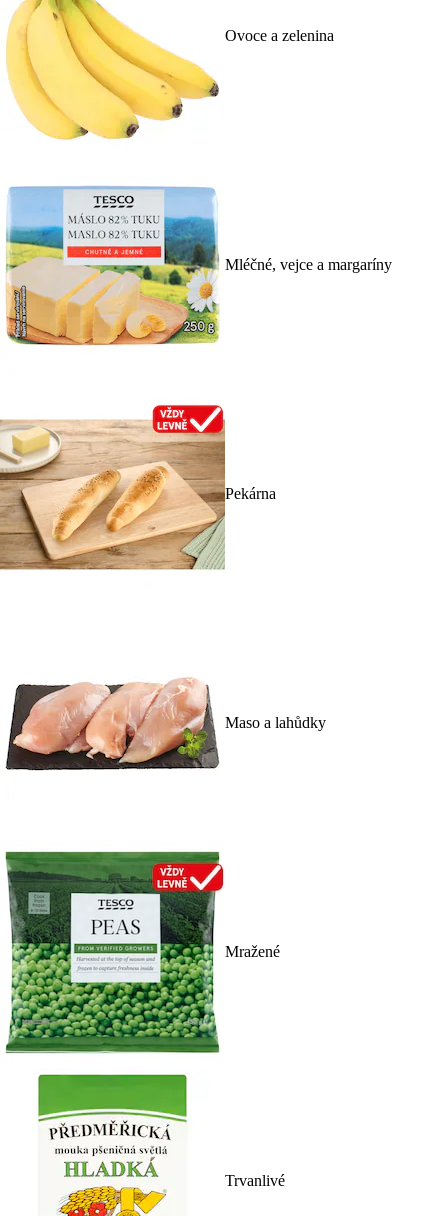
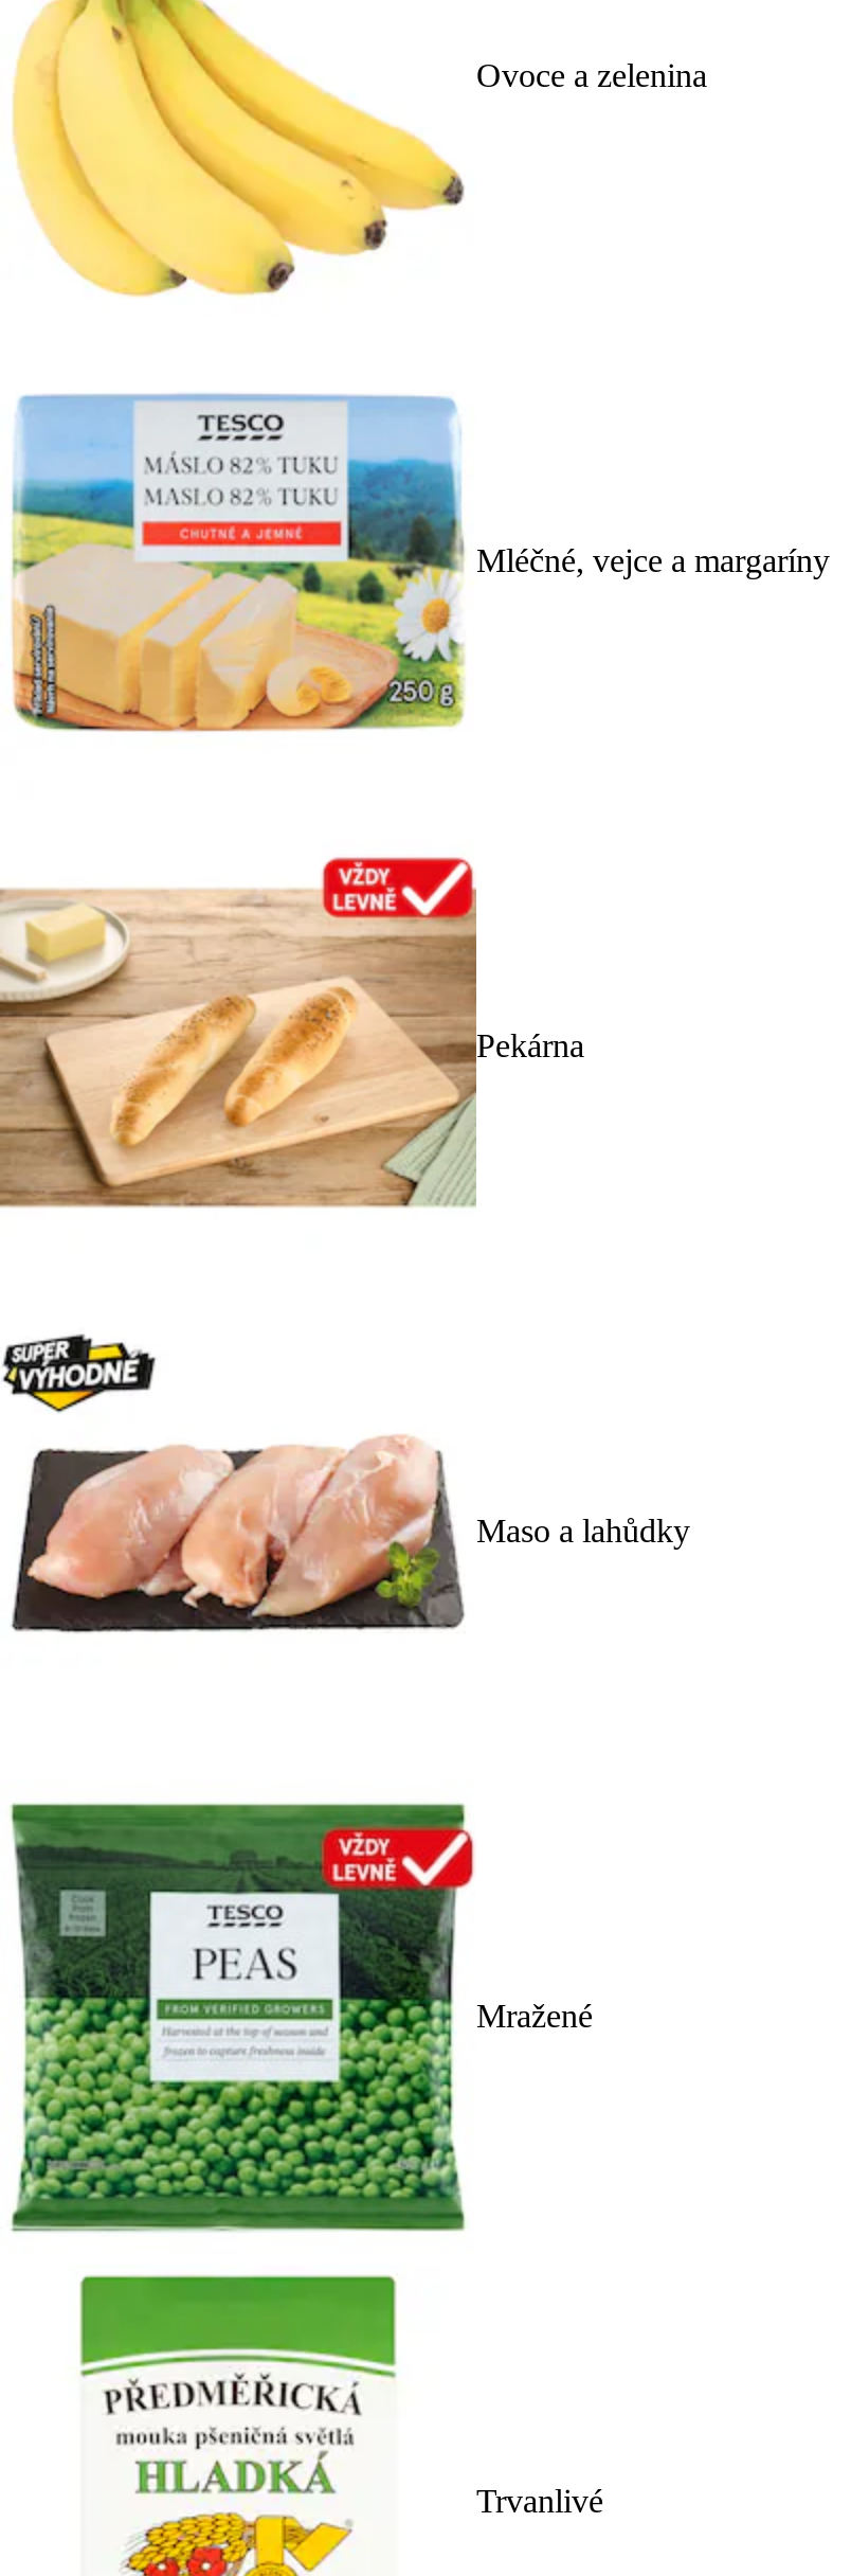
+ [image]
